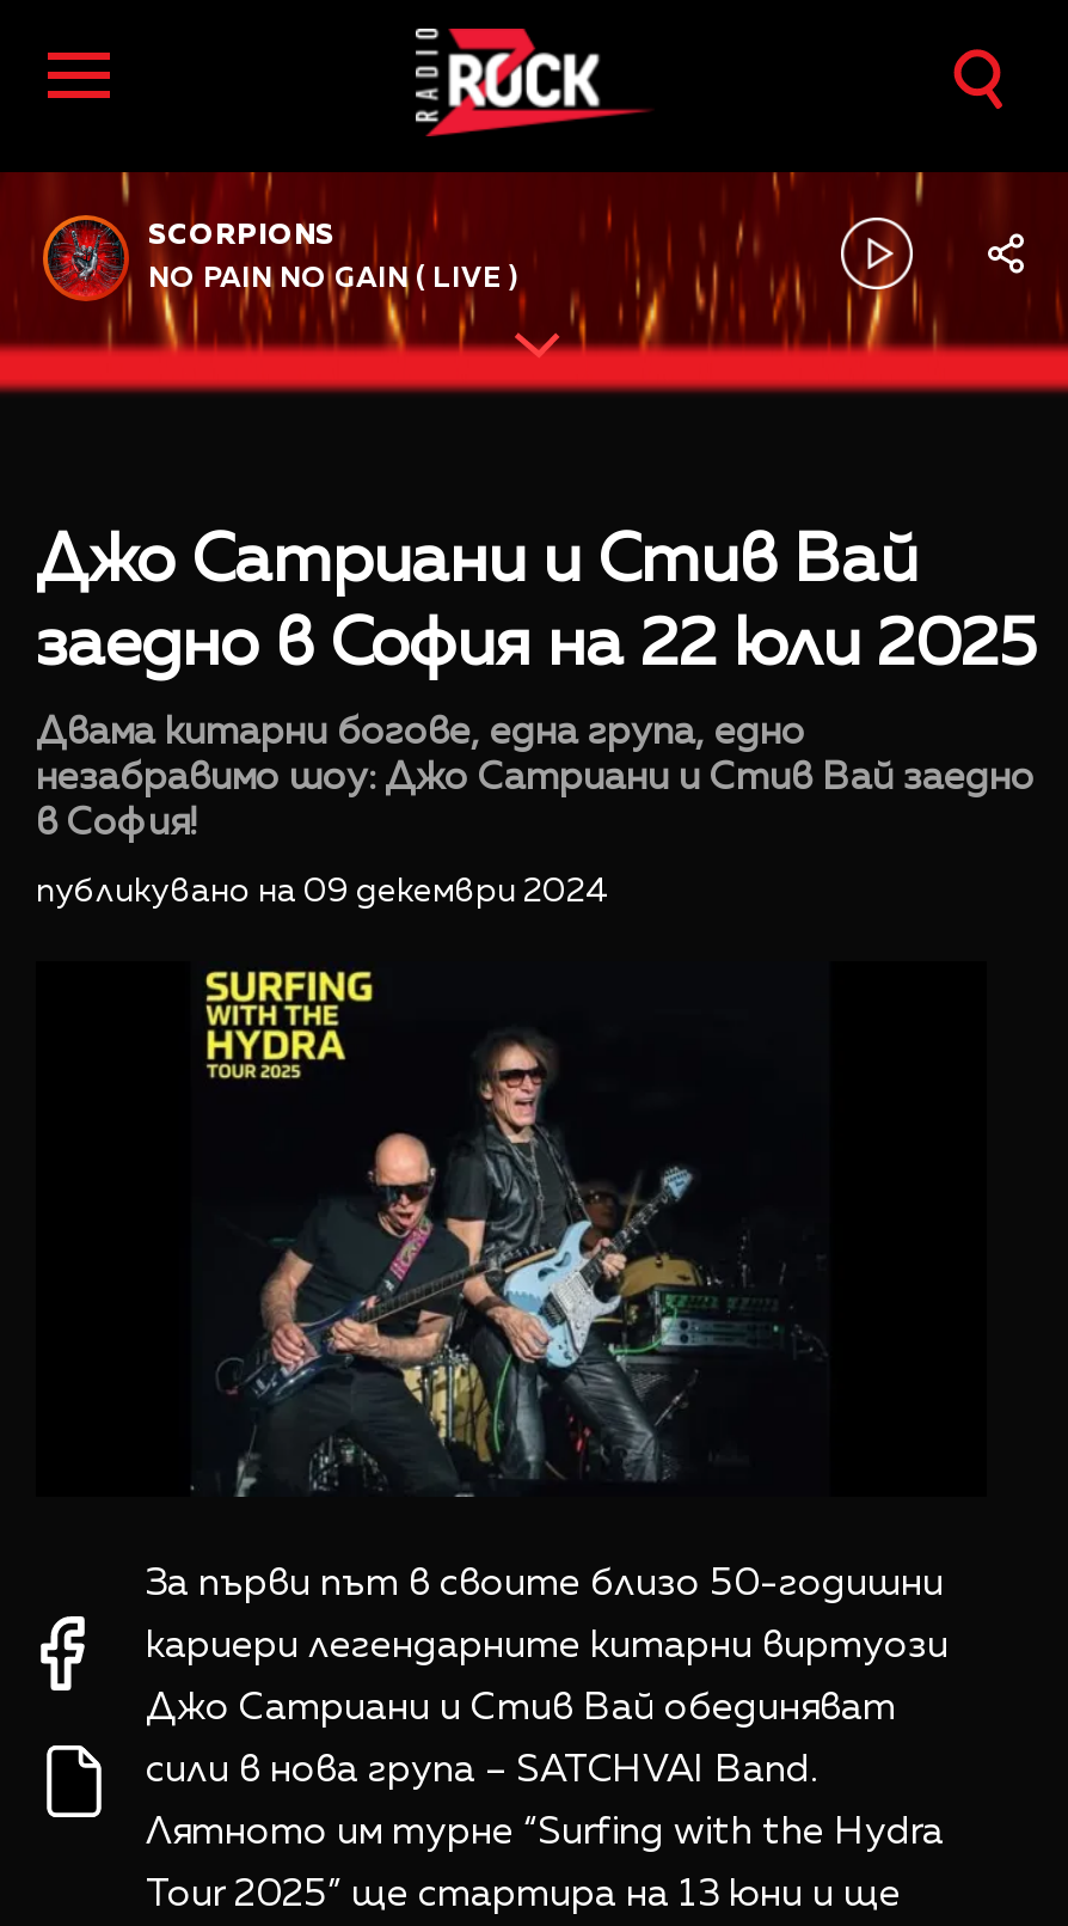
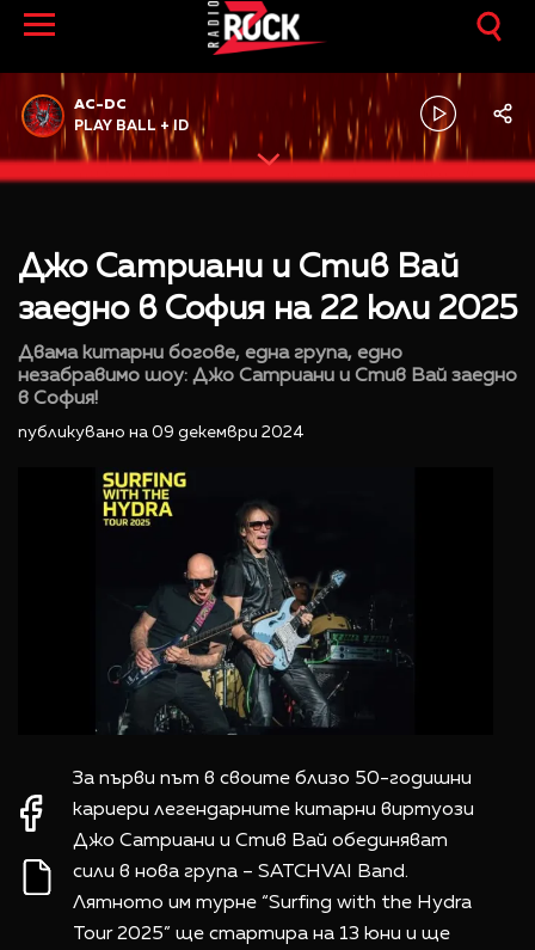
- SCORPIONS
+ AC-DC

- NO PAIN NO GAIN ( LIVE )
+ PLAY BALL + ID
